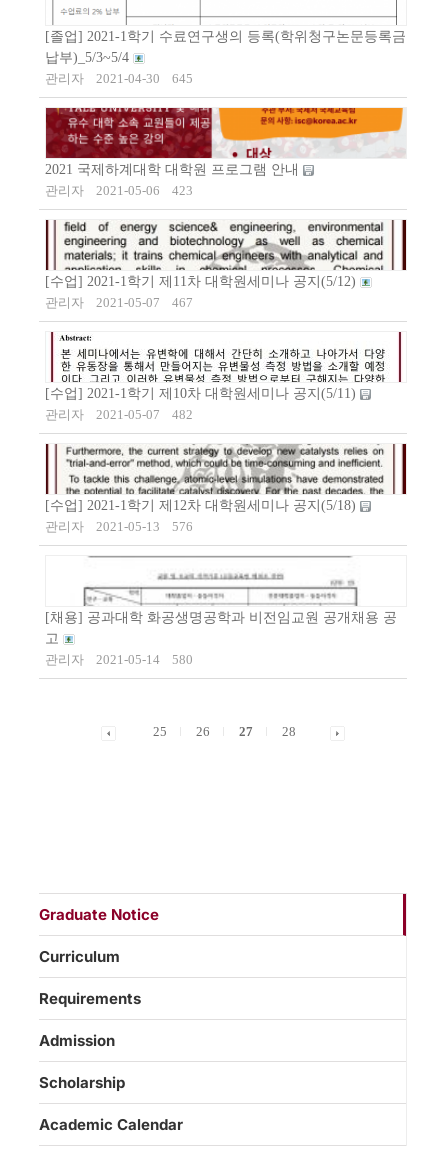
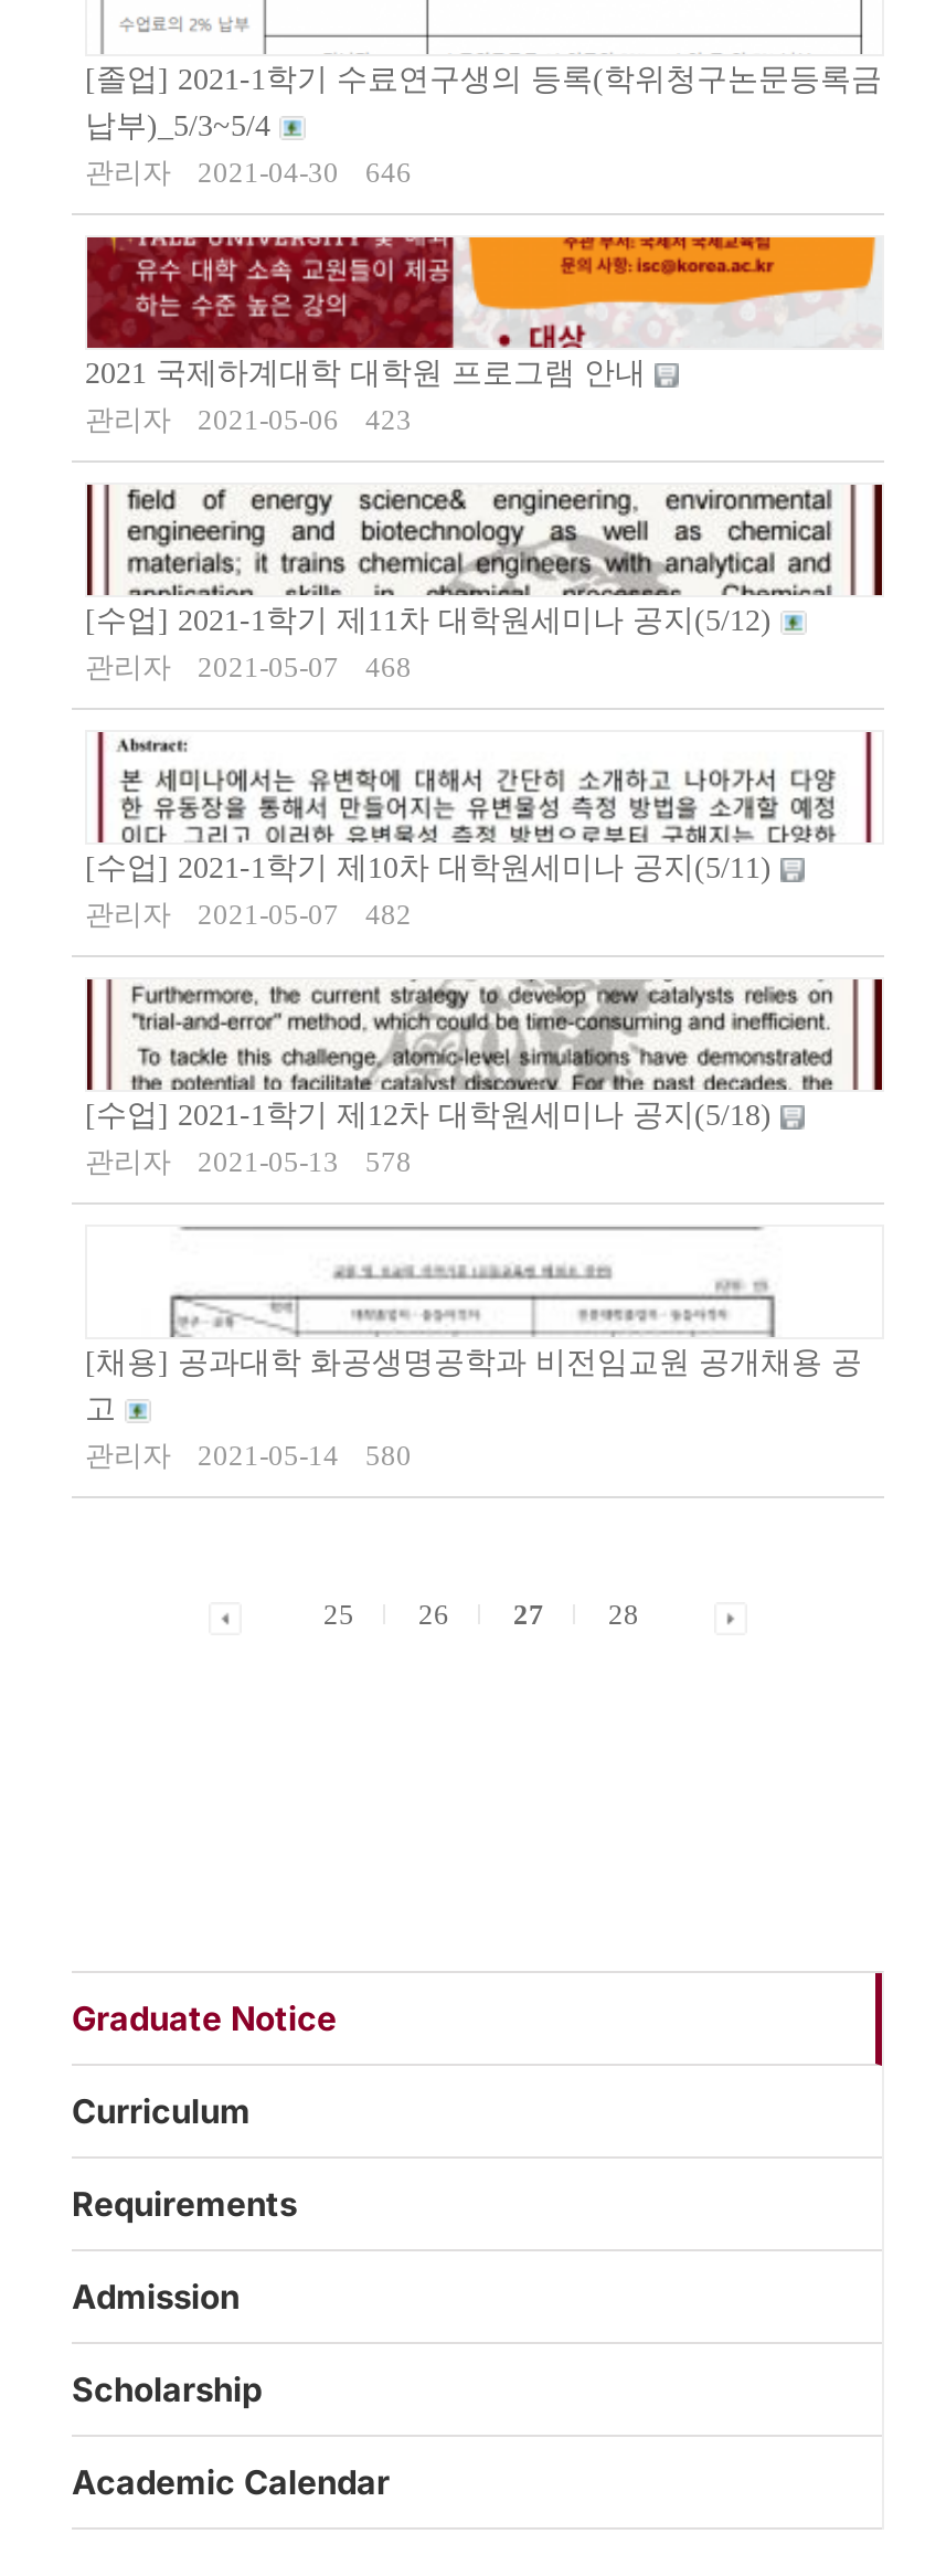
- 관리자 2021-04-30 645
+ 관리자 2021-04-30 646

- 관리자 2021-05-07 467
+ 관리자 2021-05-07 468

- 관리자 2021-05-13 576
+ 관리자 2021-05-13 578
